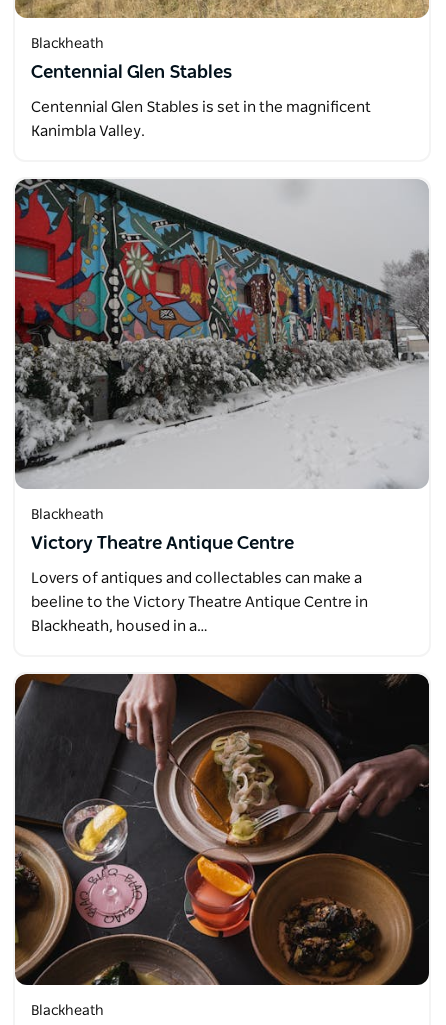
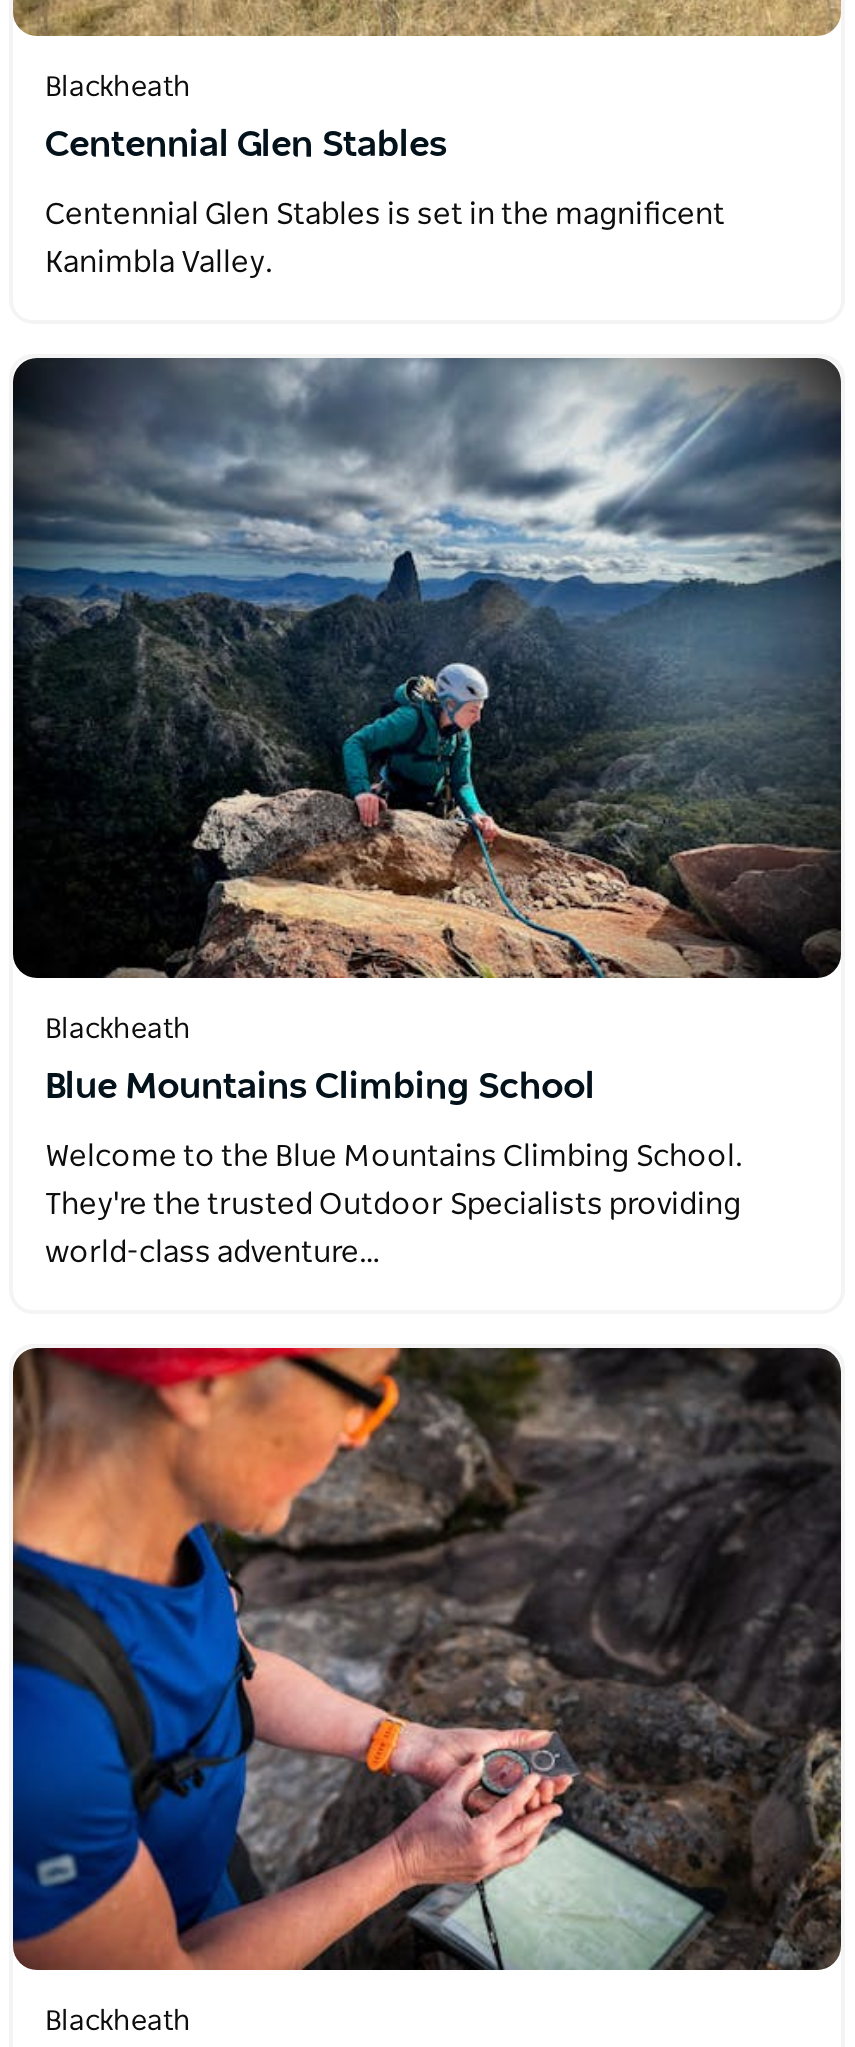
- [image]
+ [image]

- Victory Theatre Antique Centre
+ Blue Mountains Climbing School

- Lovers of antiques and collectables can make a
+ Welcome to the Blue Mountains Climbing School.

- beeline to the Victory Theatre Antique Centre in
+ They're the trusted Outdoor Specialists providing

- Blackheath, housed in a…
+ world-class adventure…

- [image]
+ [image]
